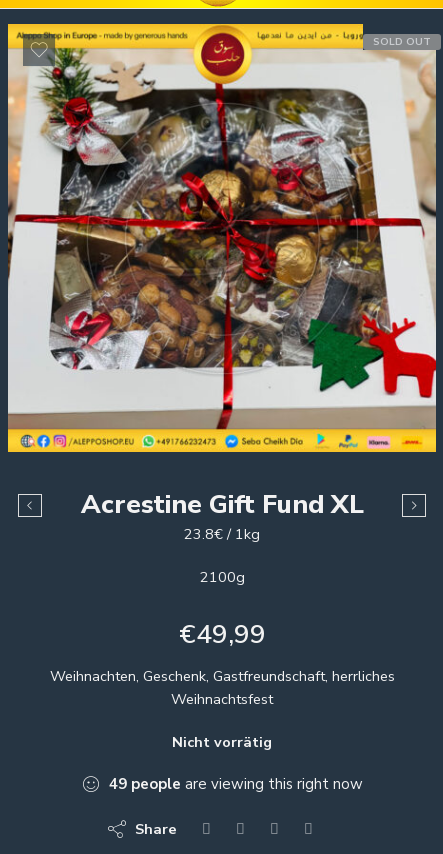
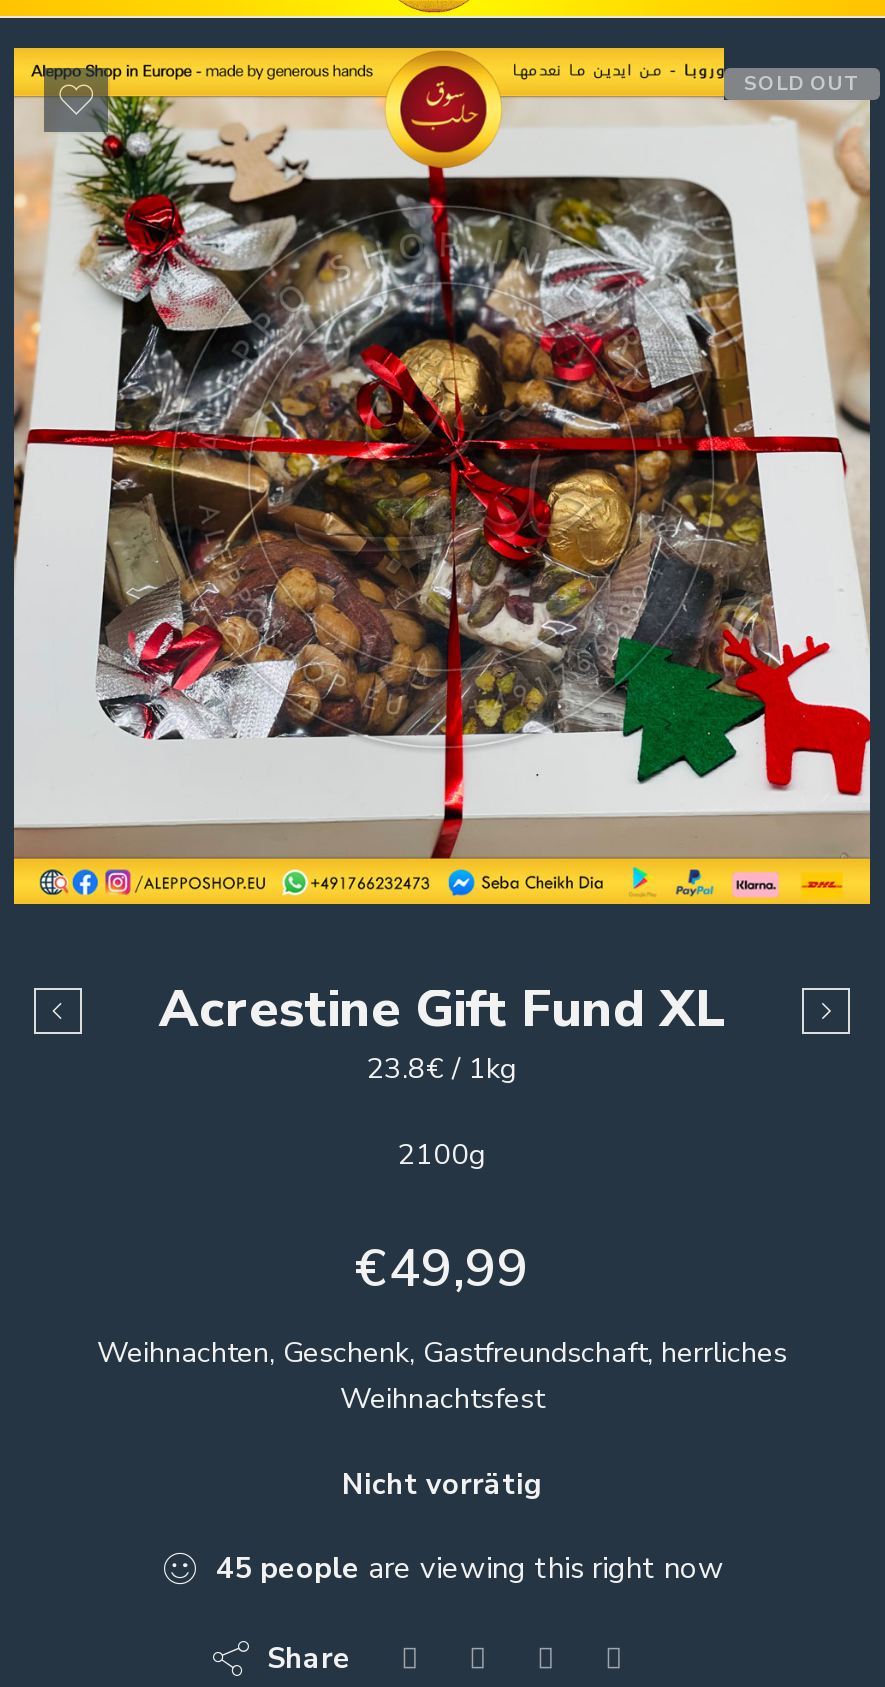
- 49 people are viewing this right now
+ 45 people are viewing this right now
